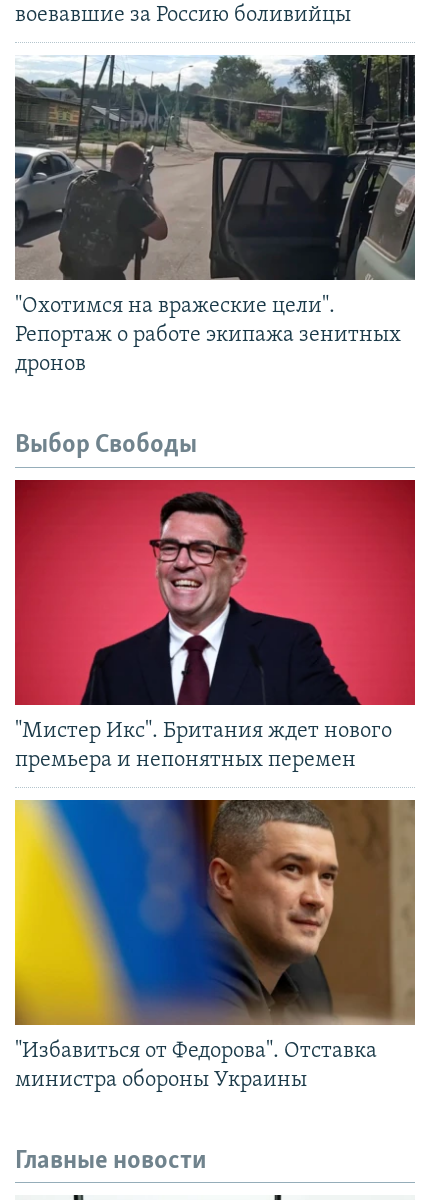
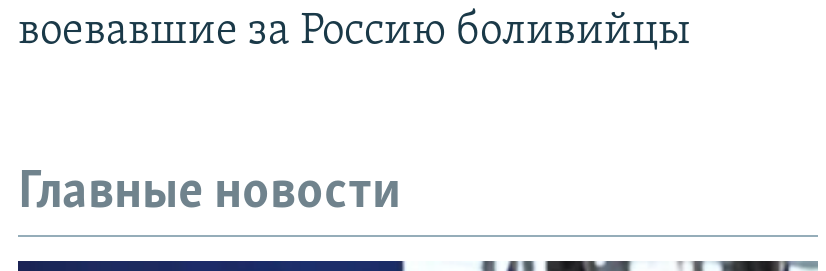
- [image]
- "Охотимся на вражеские цели".
- Репортаж о работе экипажа зенитных
- дронов
- Выбор Свободы

- [image]
- "Мистер Икс". Британия ждет нового
- премьера и непонятных перемен

- [image]
- "Избавиться от Федорова". Отставка
- министра обороны Украины
